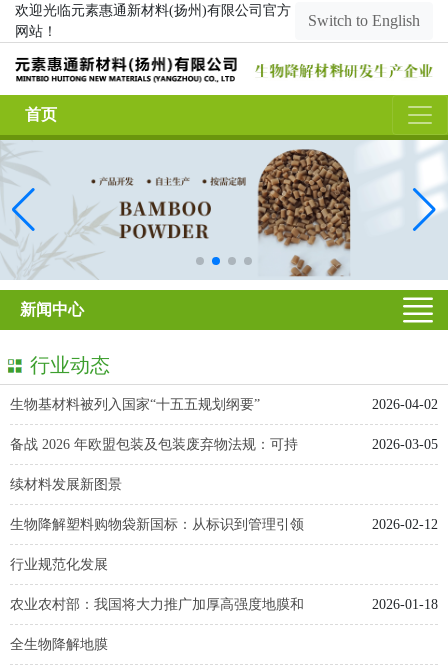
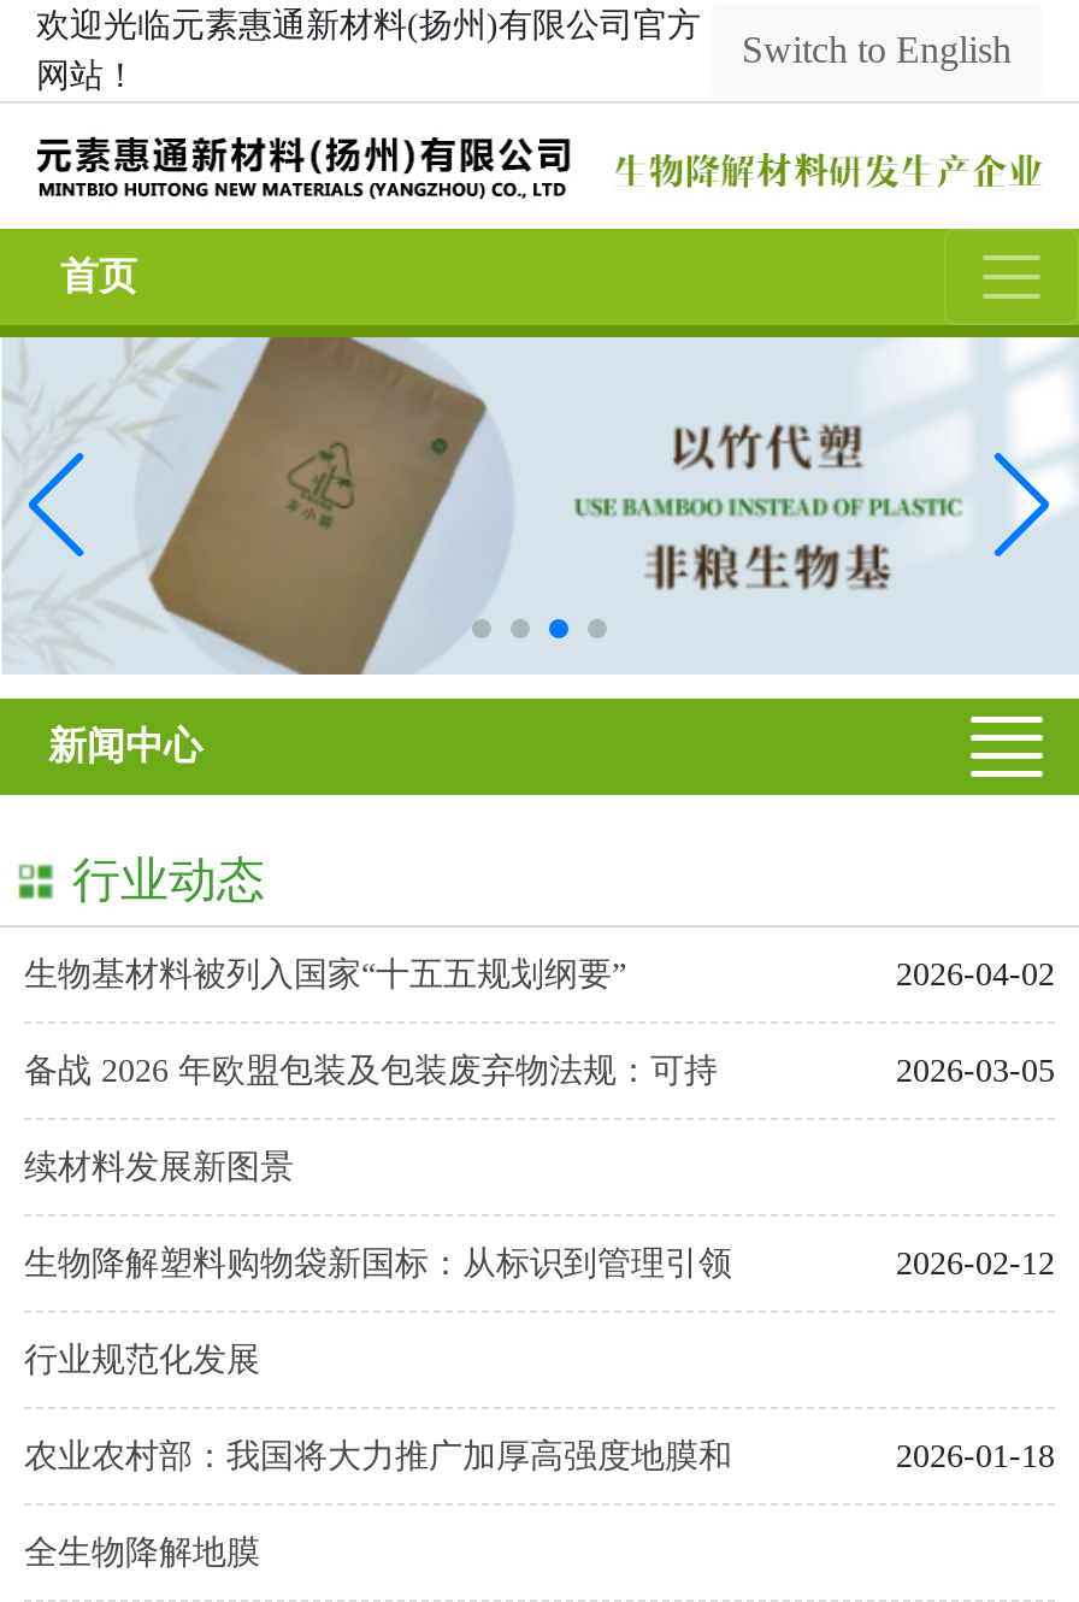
- [image]
+ [image]
